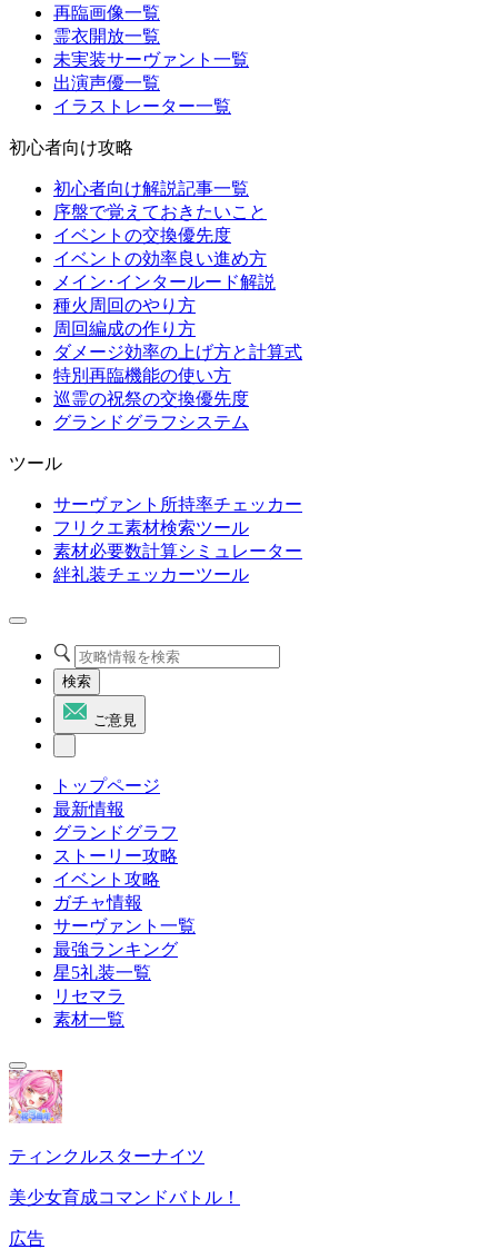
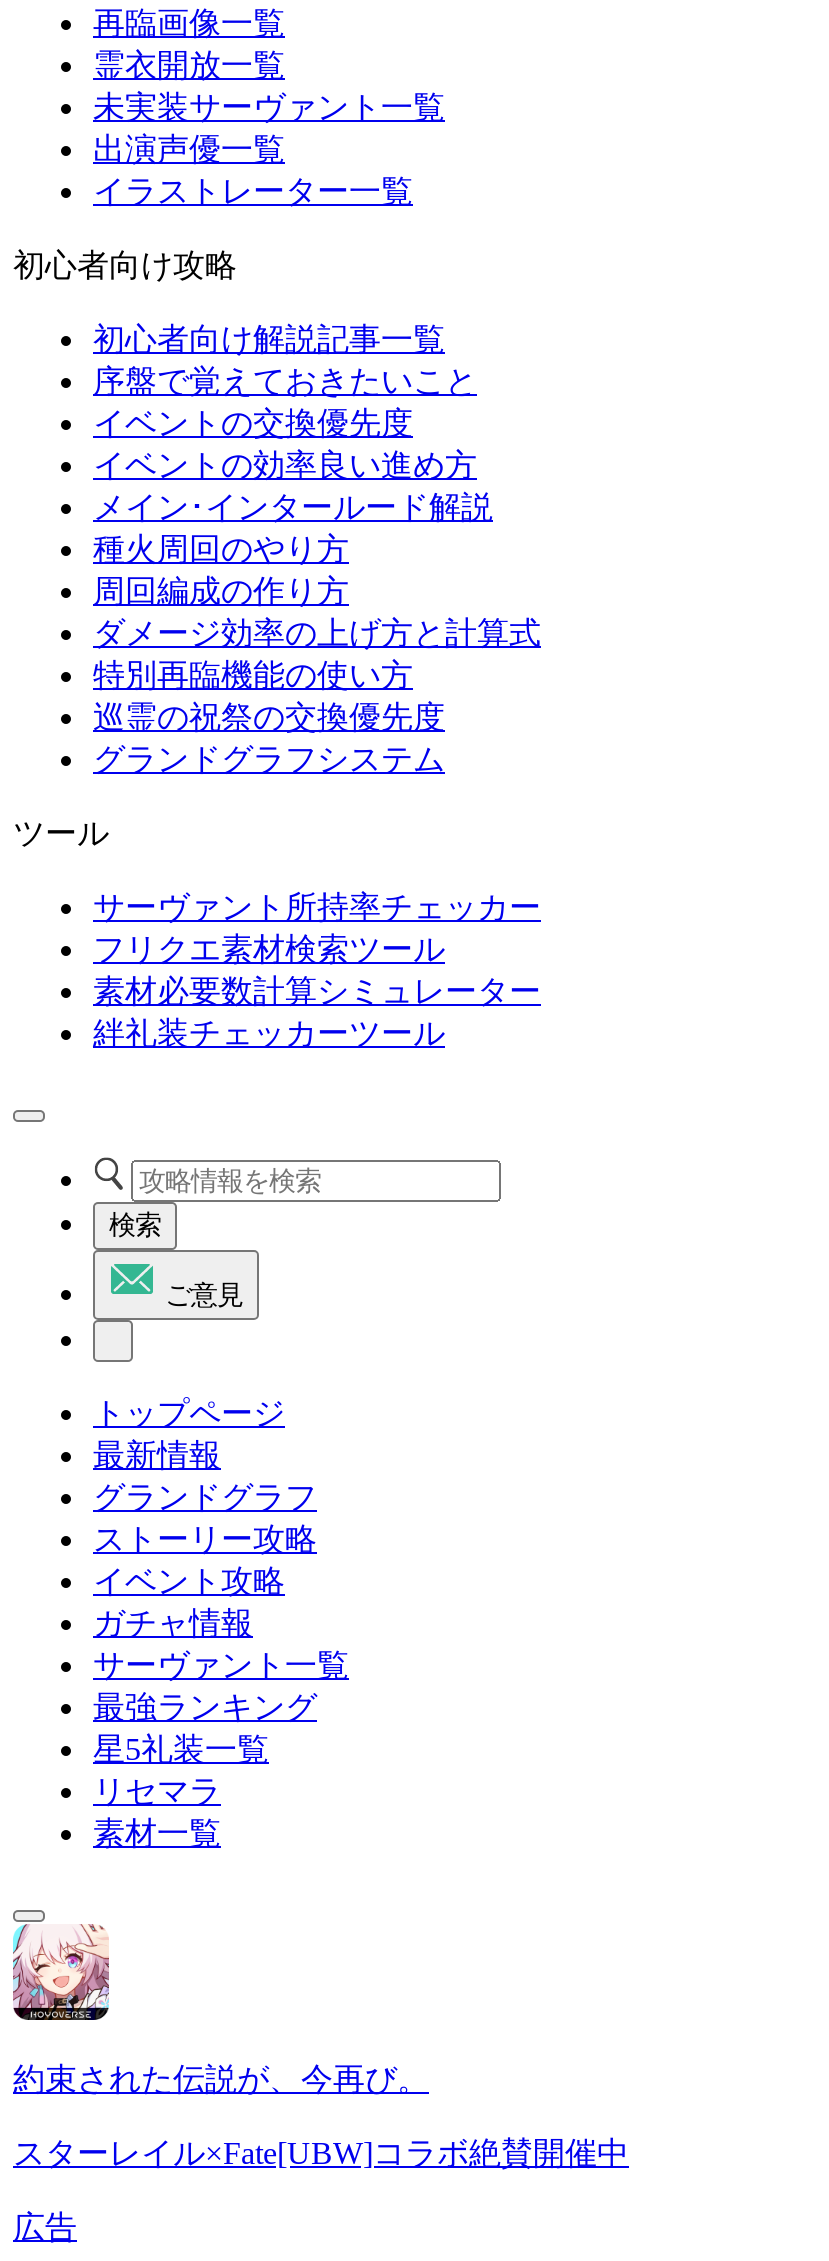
- [image]
- ティンクルスターナイツ
+ [image]
+ 約束された伝説が、今再び。

- 美少女育成コマンドバトル！
+ スターレイル×Fate[UBW]コラボ絶賛開催中
